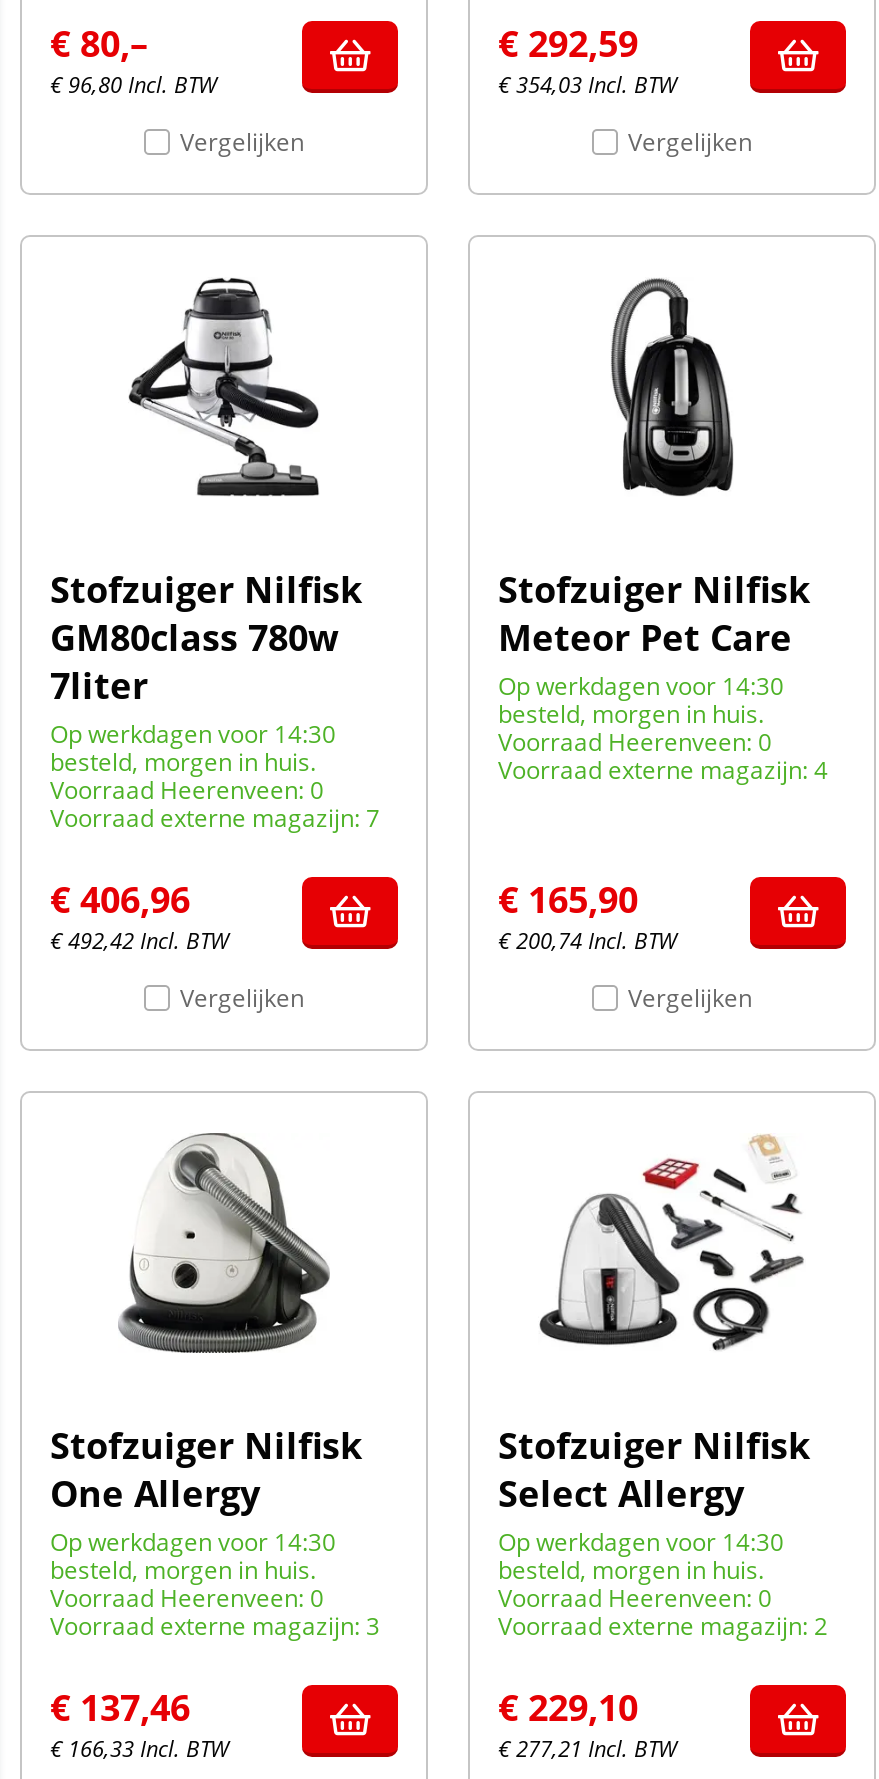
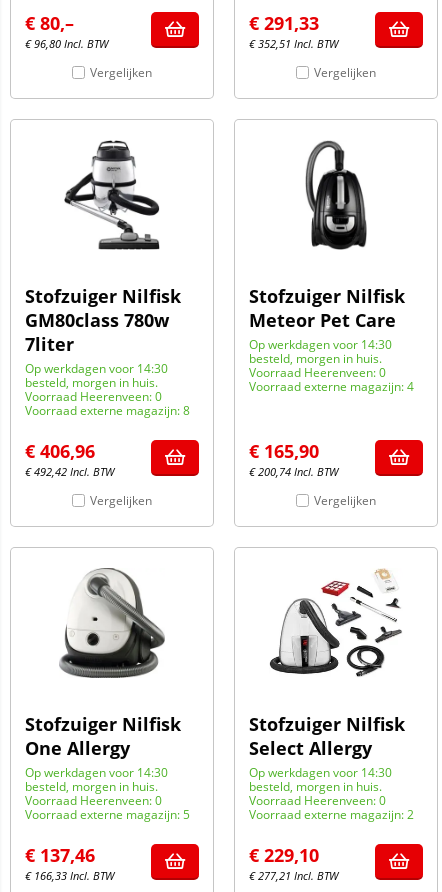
- €292,59
+ €291,33

- €354,03 Incl. BTW
+ €352,51 Incl. BTW

- Voorraad externe magazijn: 7
+ Voorraad externe magazijn: 8

- Voorraad externe magazijn: 3
+ Voorraad externe magazijn: 5
